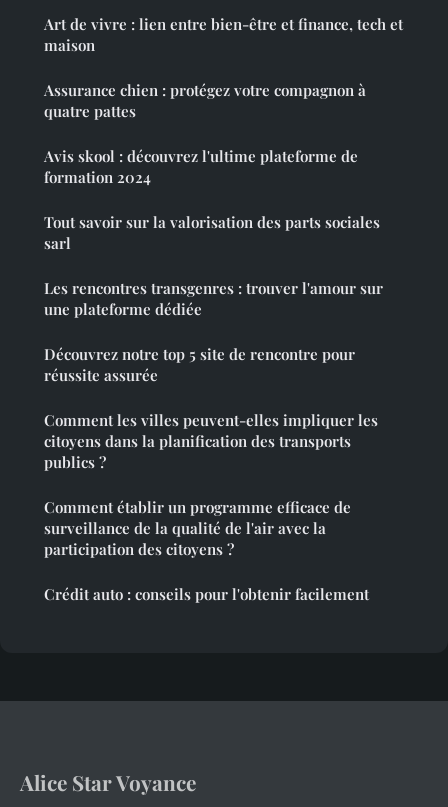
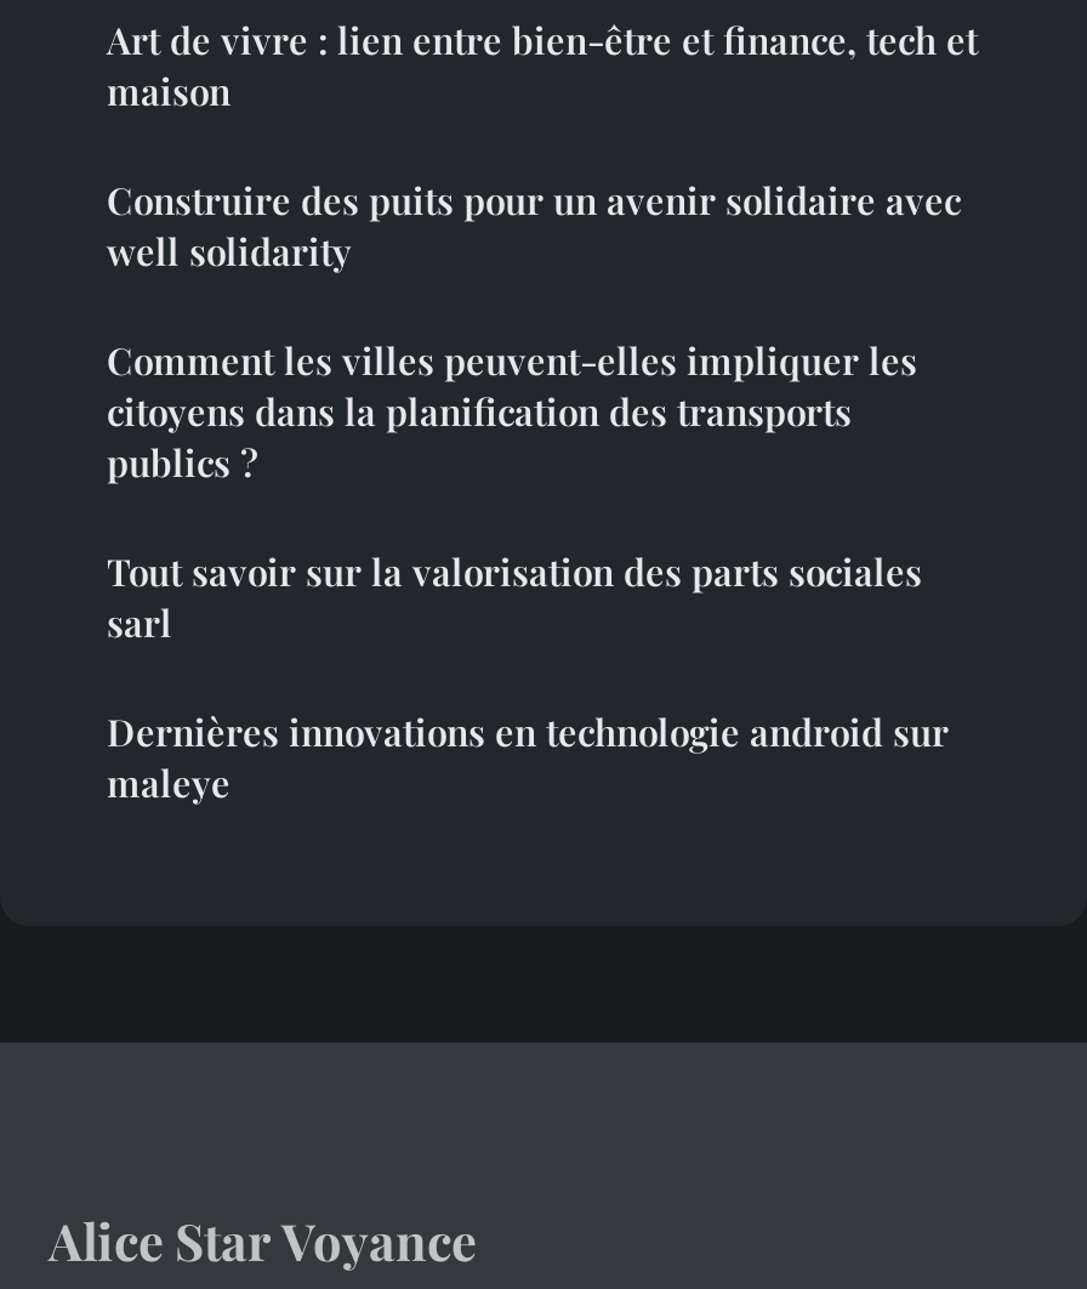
- Assurance chien : protégez votre compagnon à
- quatre pattes
- Avis skool : découvrez l'ultime plateforme de
- formation 2024
- Les rencontres transgenres : trouver l'amour sur
- une plateforme dédiée
- Découvrez notre top 5 site de rencontre pour
- réussite assurée
+ Construire des puits pour un avenir solidaire avec
+ well solidarity

moved down: Tout savoir sur la valorisation des parts sociales | sarl

- Comment établir un programme efficace de
- surveillance de la qualité de l'air avec la
- participation des citoyens ?

- Crédit auto : conseils pour l'obtenir facilement
+ Dernières innovations en technologie android sur
+ maleye
